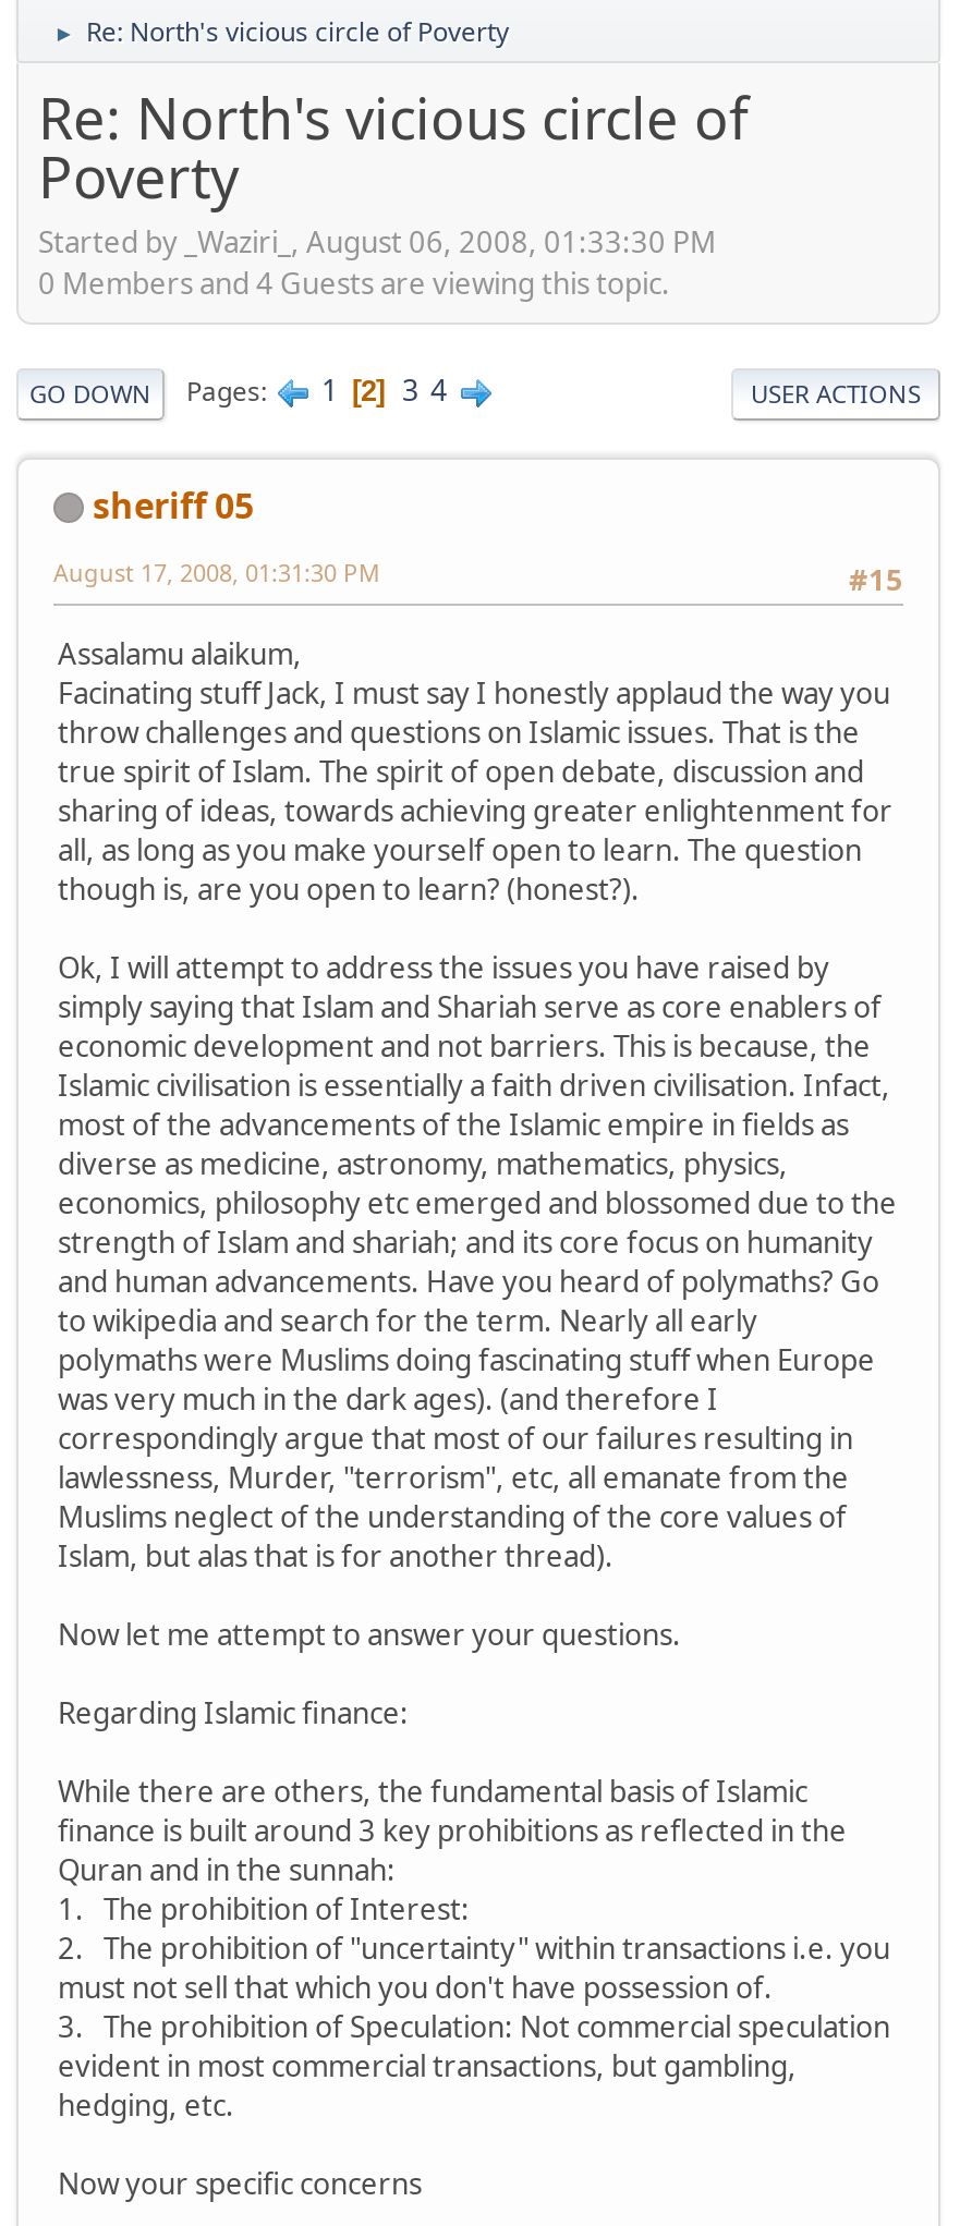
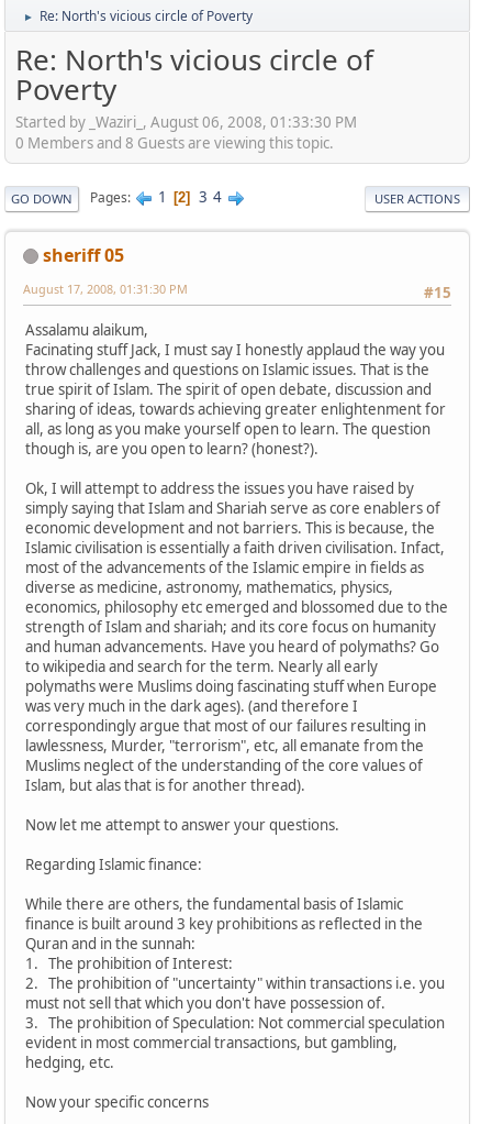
- 0 Members and 4 Guests are viewing this topic.
+ 0 Members and 8 Guests are viewing this topic.
